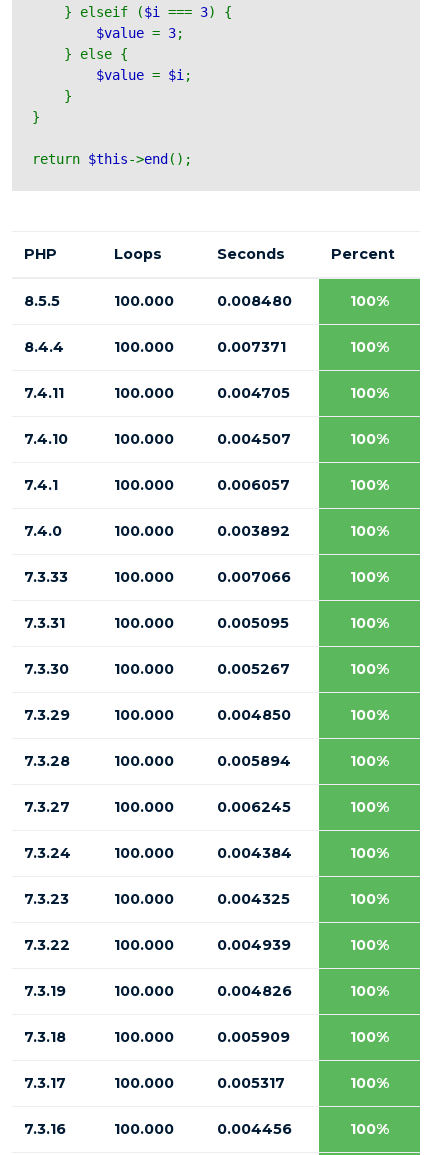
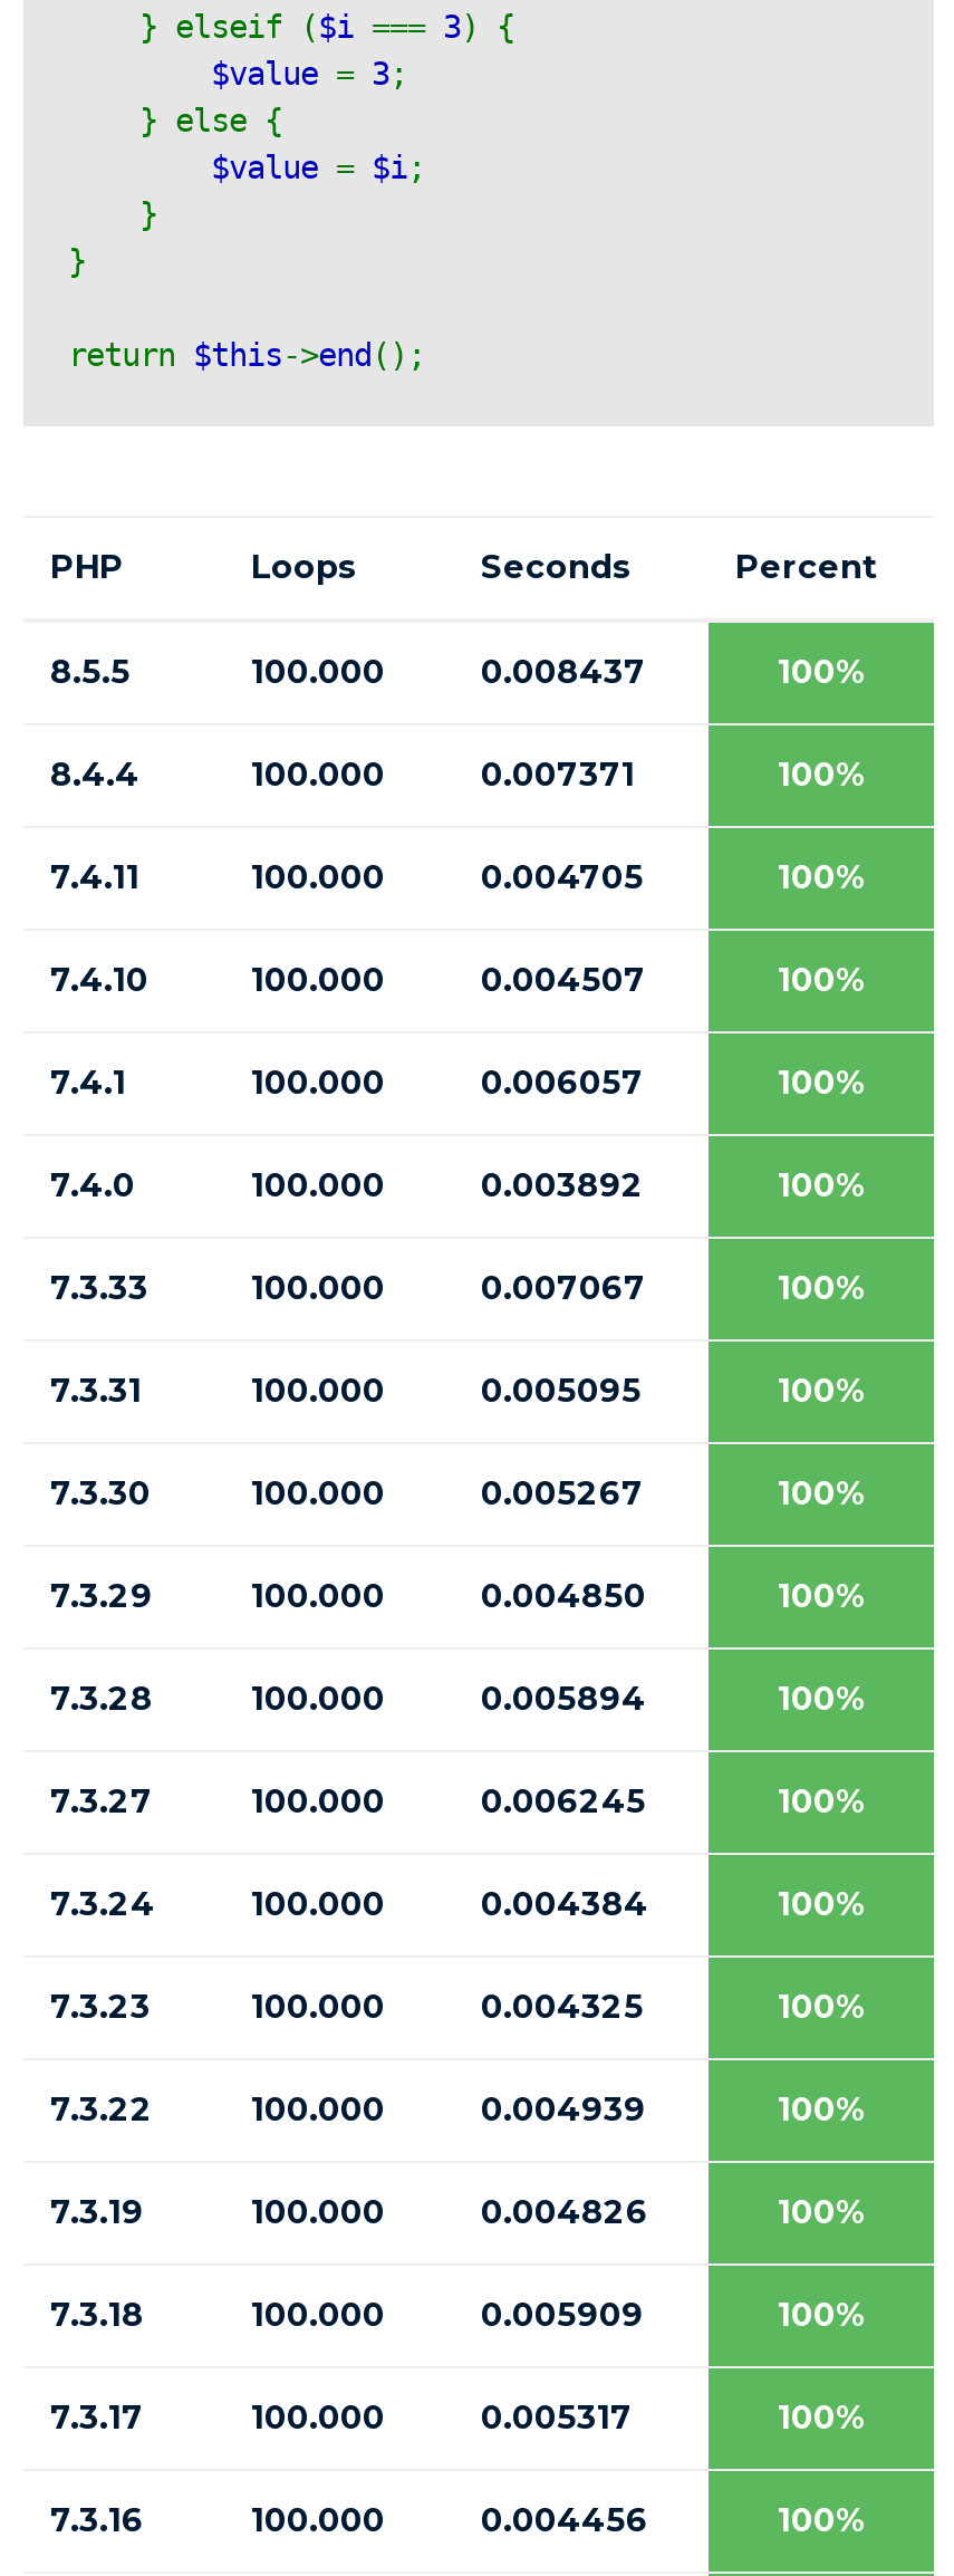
- 0.008480
+ 0.008437

- 0.007066
+ 0.007067
